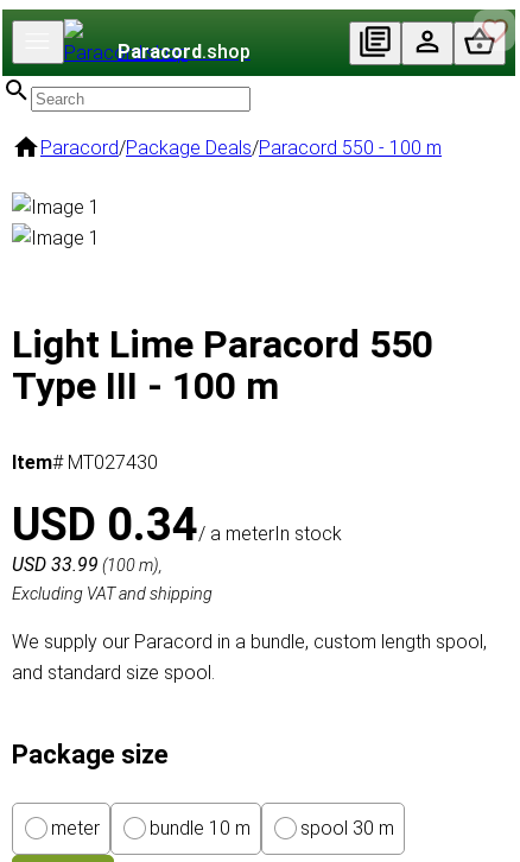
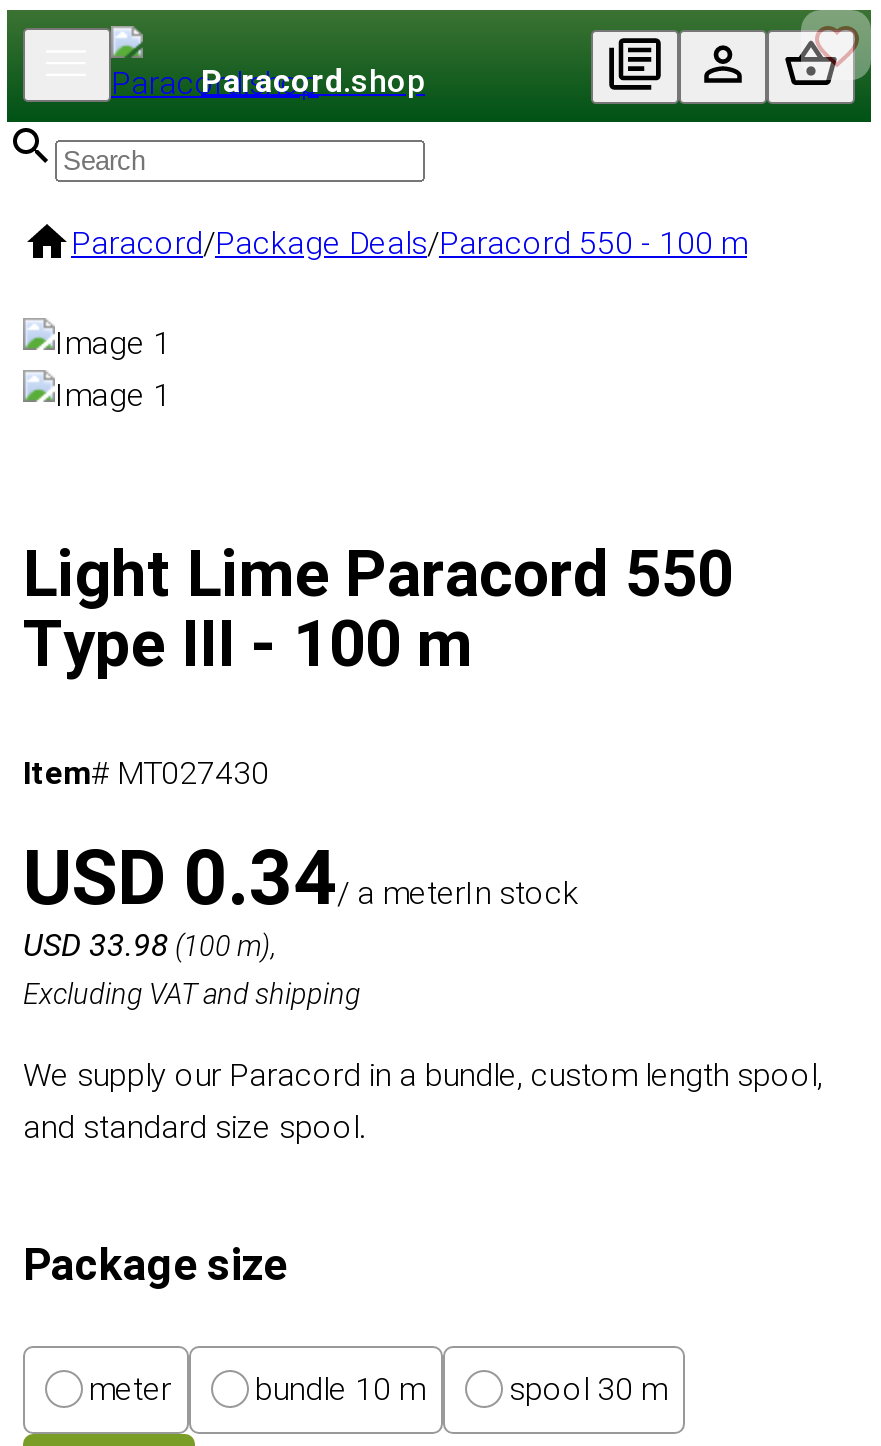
- USD 33.99 (100 m),
+ USD 33.98 (100 m),
